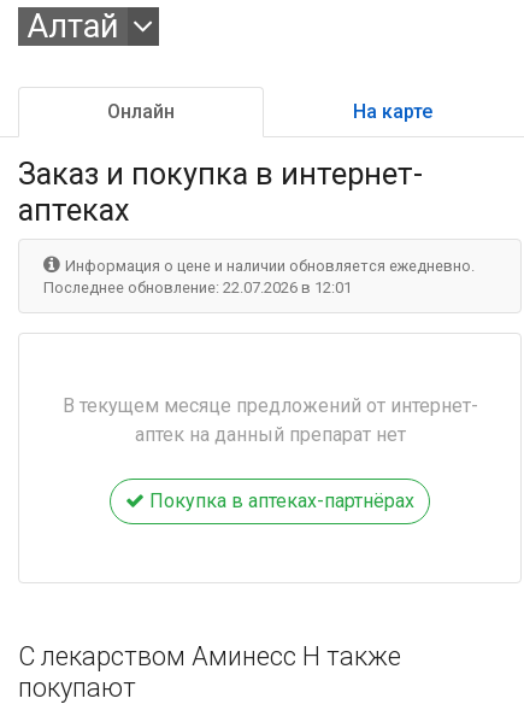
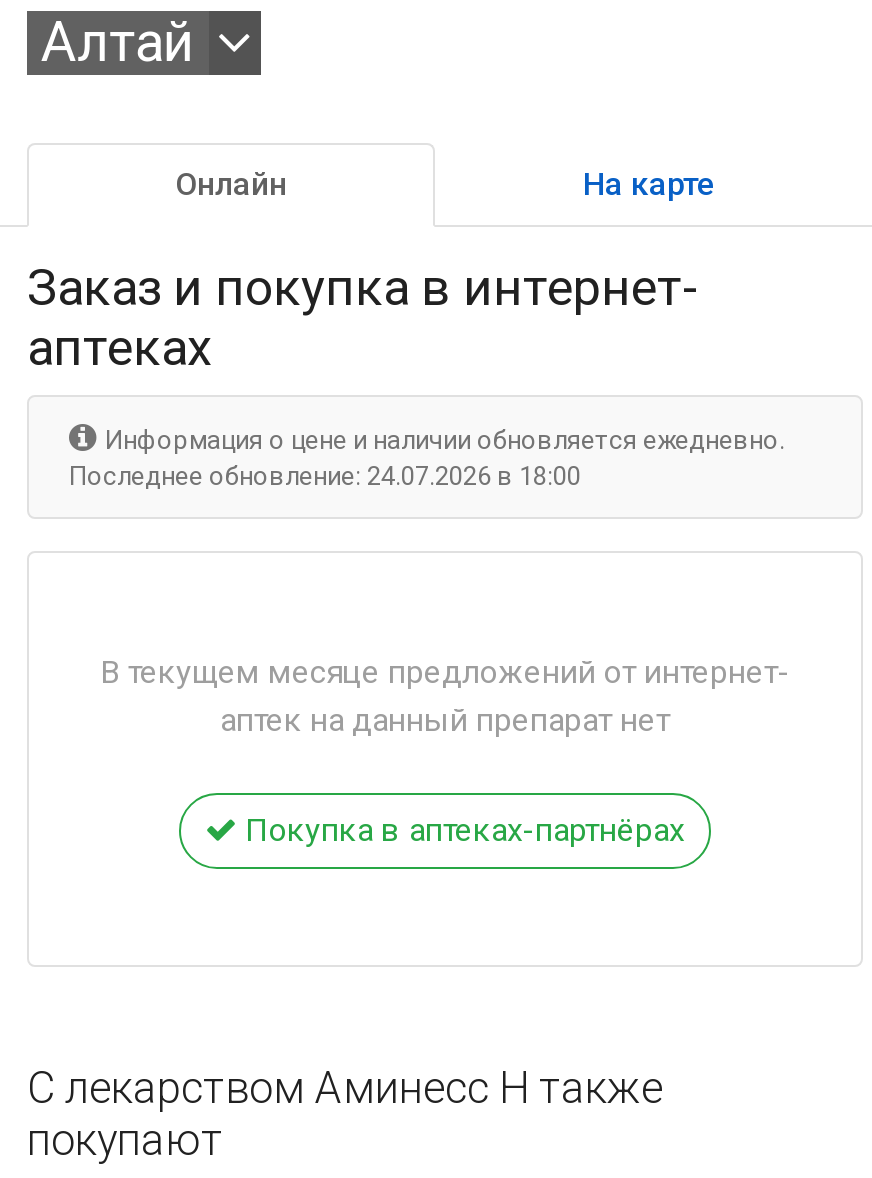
- Последнее обновление: 22.07.2026 в 12:01
+ Последнее обновление: 24.07.2026 в 18:00
